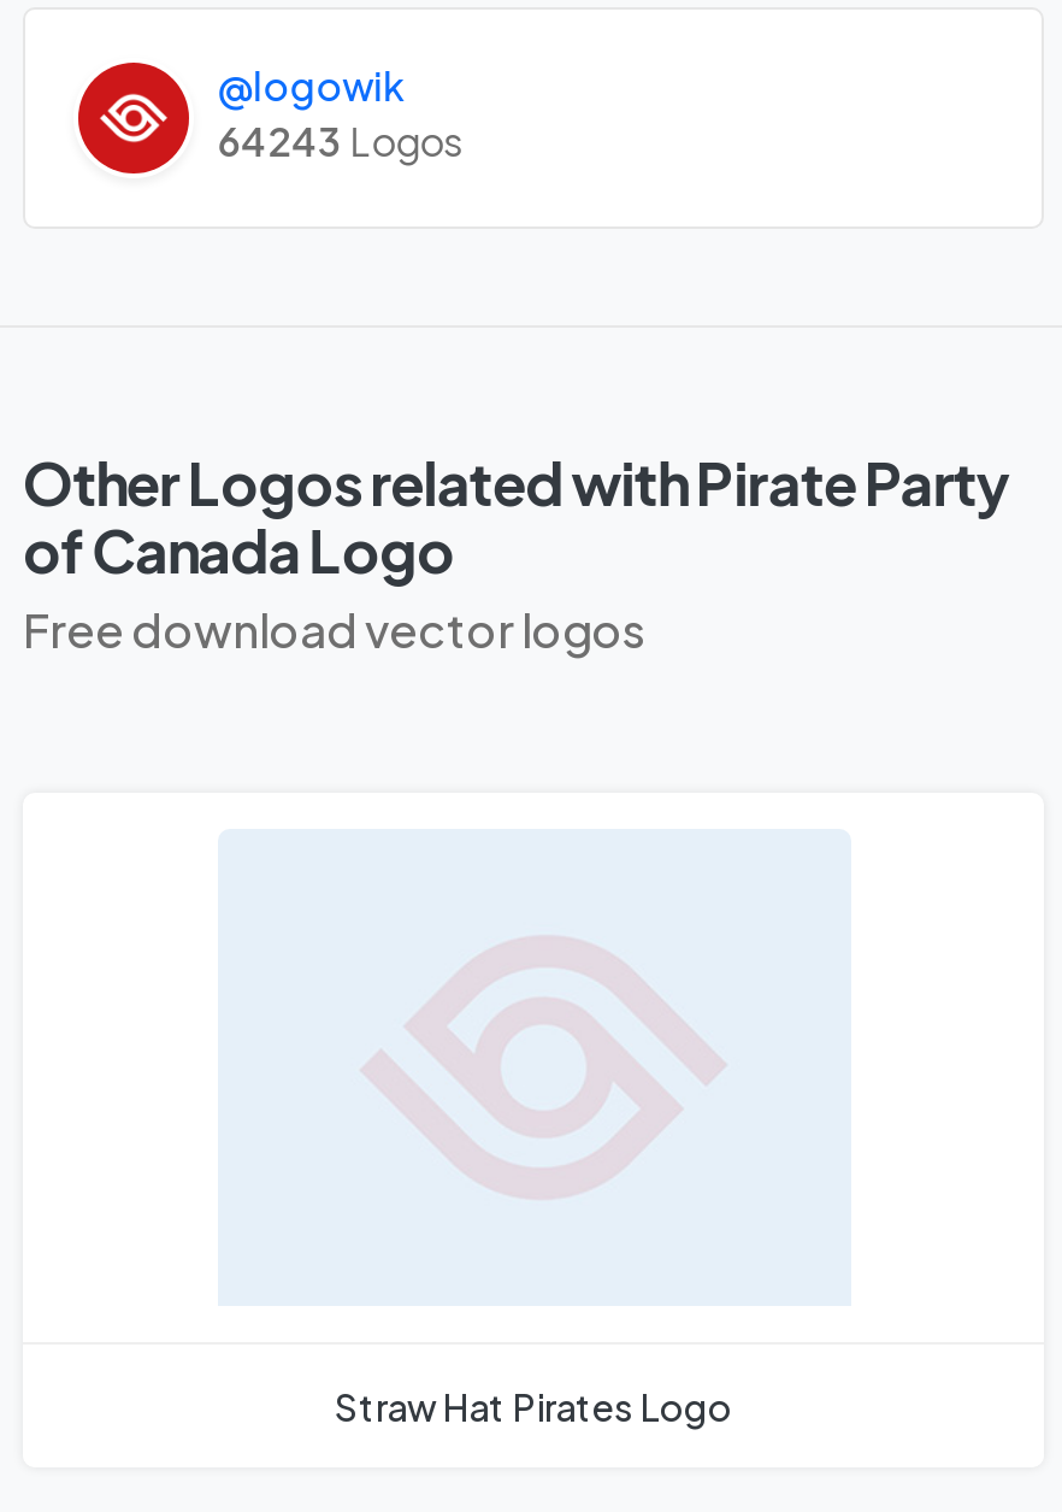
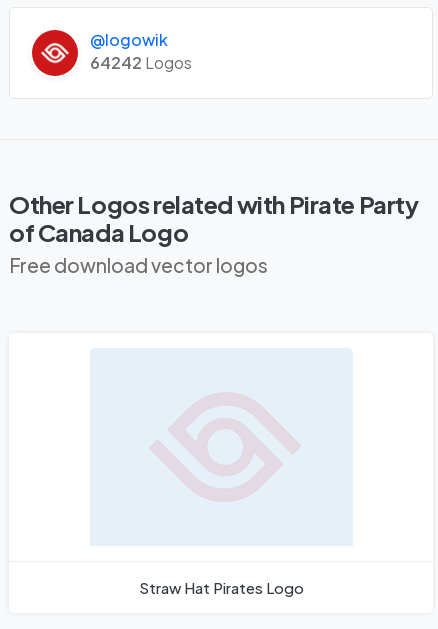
- 64243 Logos
+ 64242 Logos
